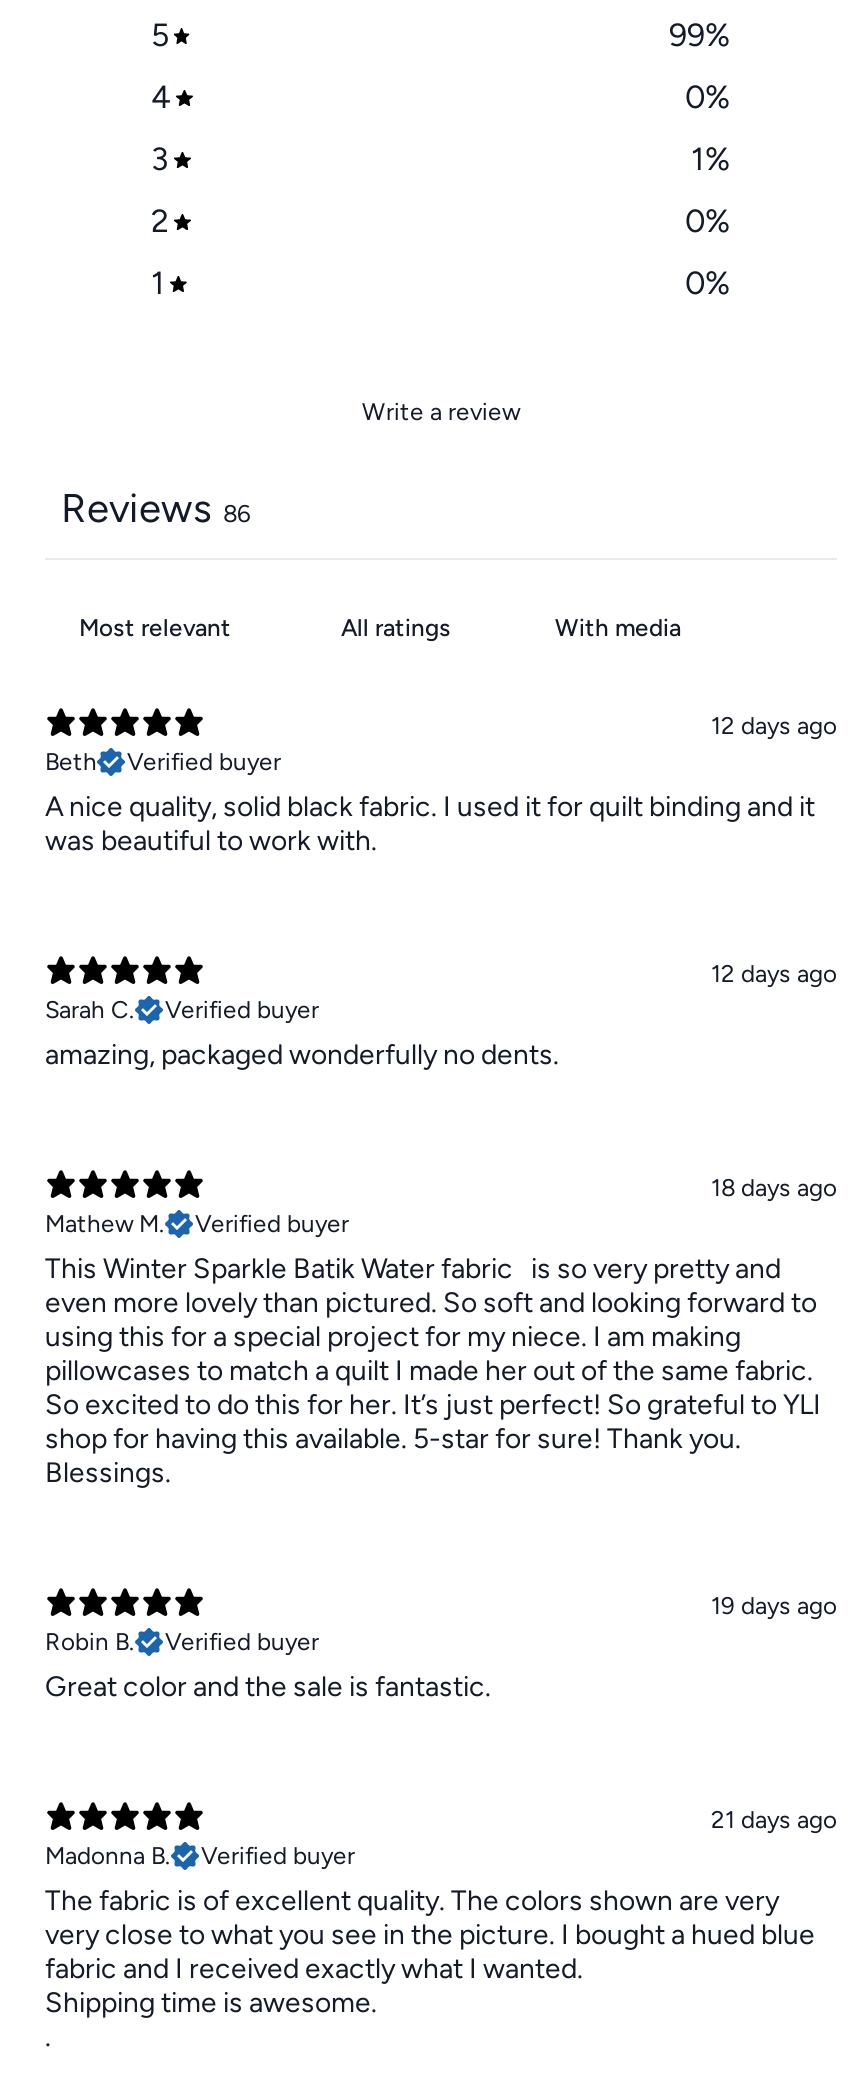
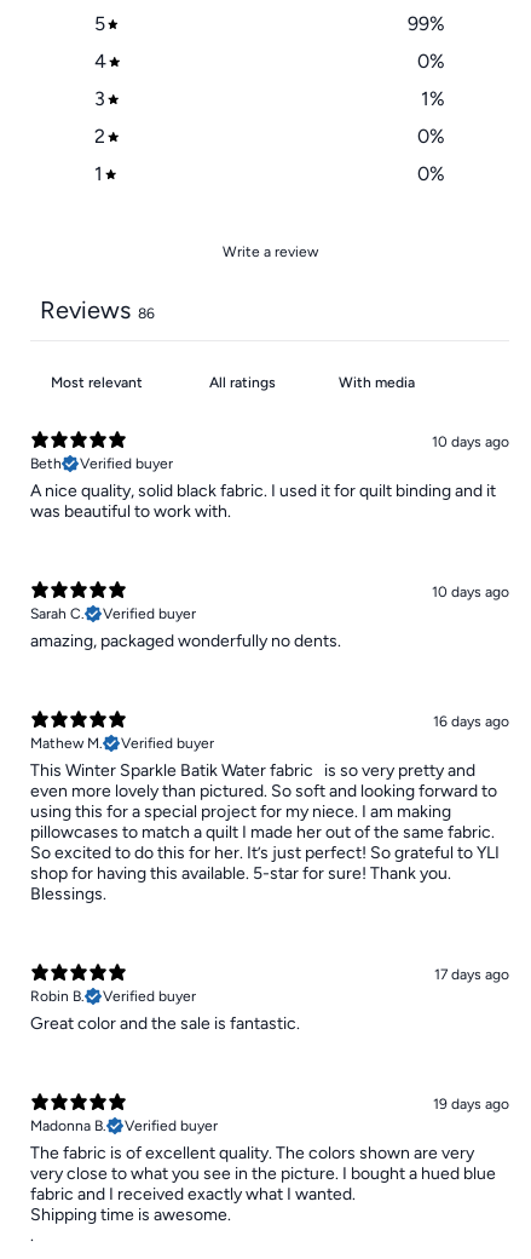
- 12 days ago
+ 10 days ago

- 12 days ago
+ 10 days ago

- 18 days ago
+ 16 days ago

- 19 days ago
+ 17 days ago

- 21 days ago
+ 19 days ago
